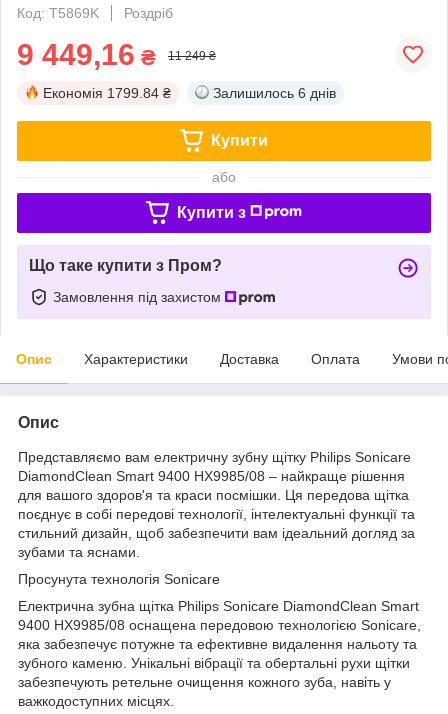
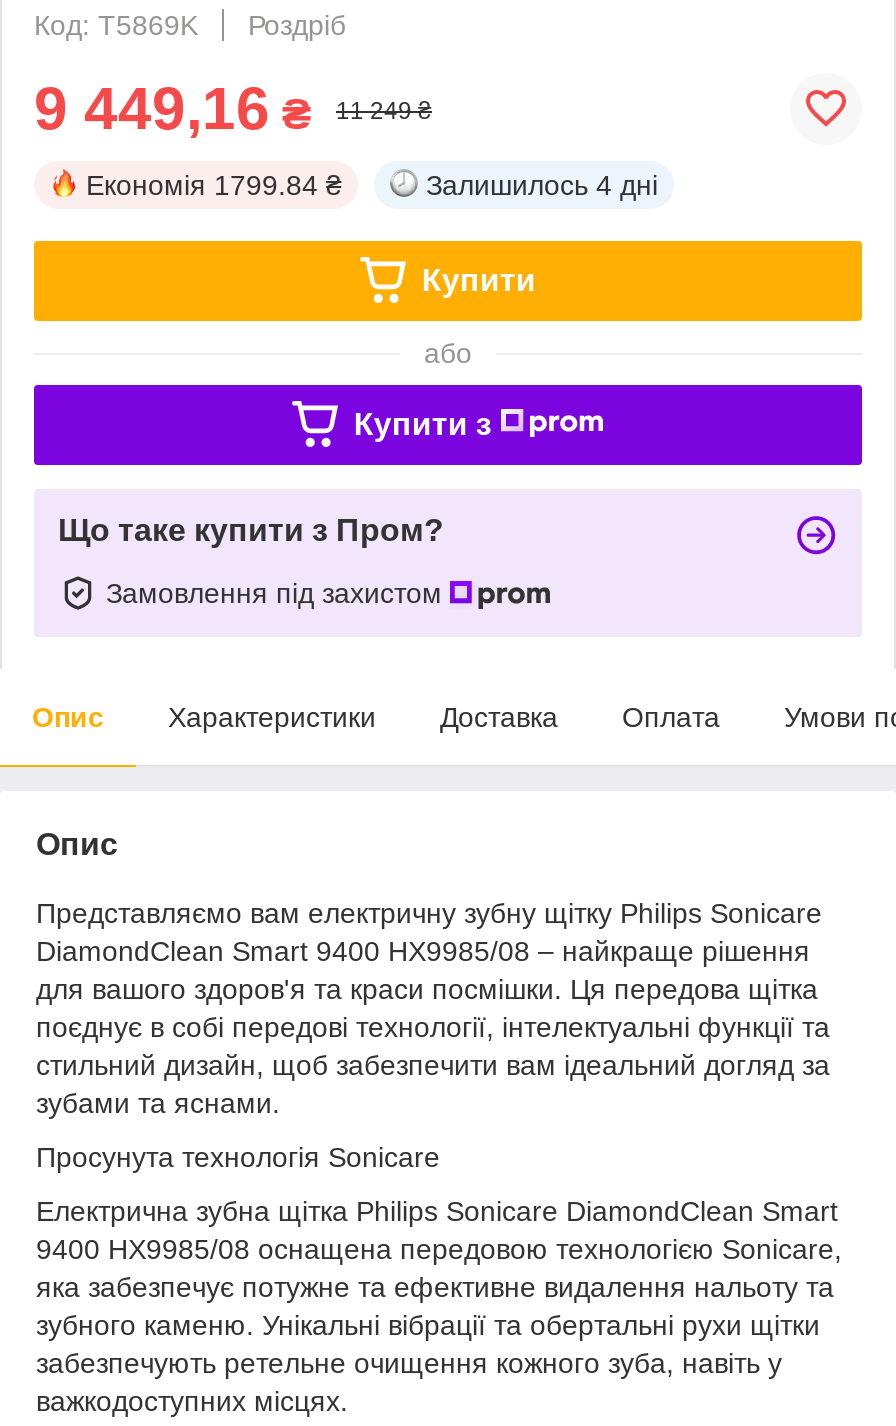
- Залишилось 6 днів
+ Залишилось 4 дні
